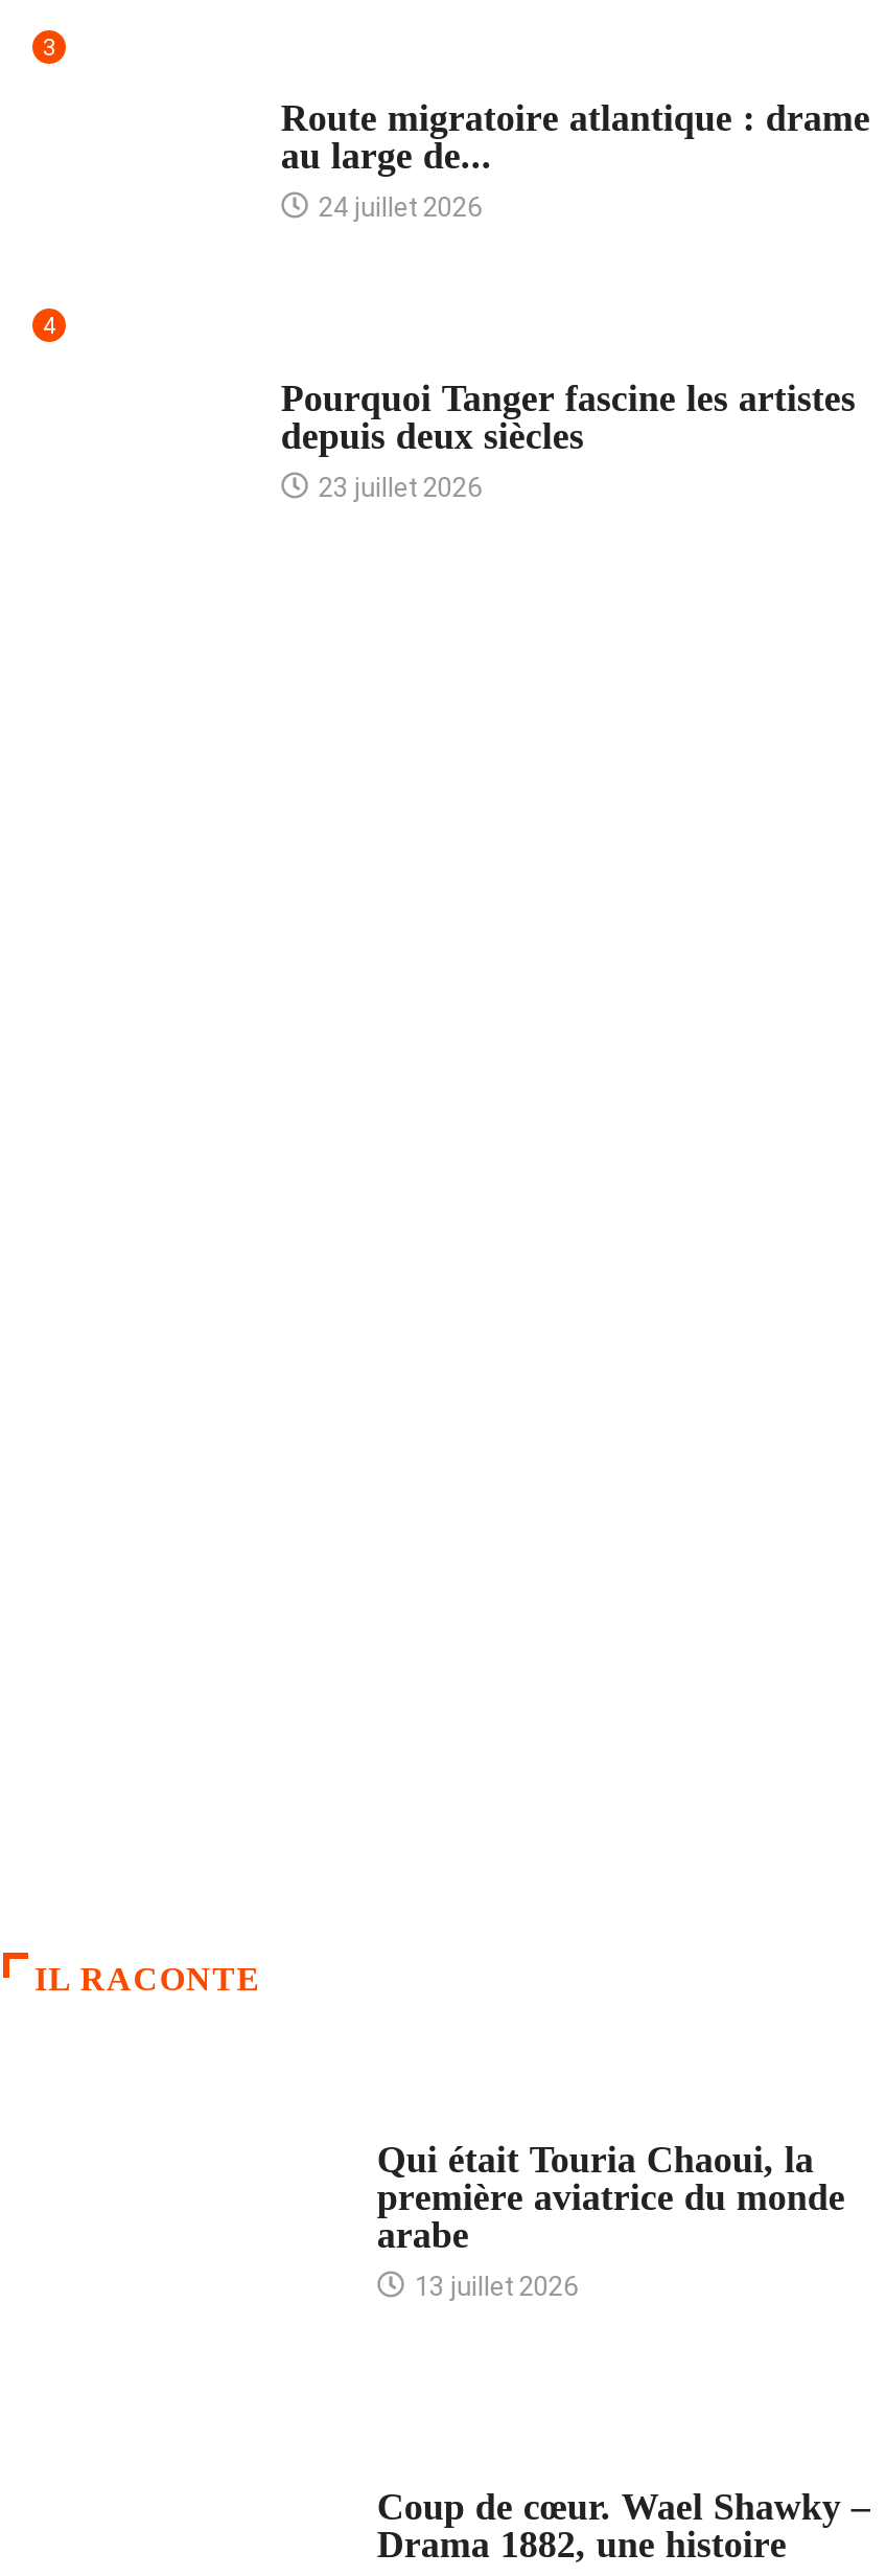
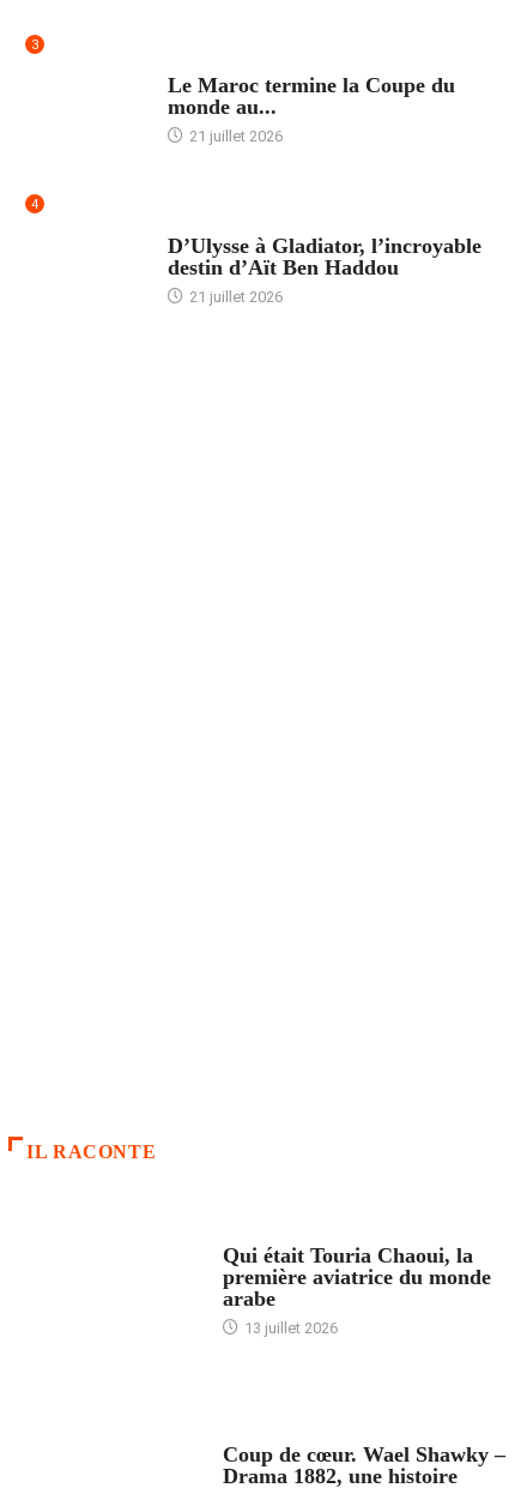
- Route migratoire atlantique : drame
- au large de...
- 24 juillet 2026
+ Le Maroc termine la Coupe du
+ monde au...
+ 21 juillet 2026

- Pourquoi Tanger fascine les artistes
- depuis deux siècles
- 23 juillet 2026
+ D’Ulysse à Gladiator, l’incroyable
+ destin d’Aït Ben Haddou
+ 21 juillet 2026
